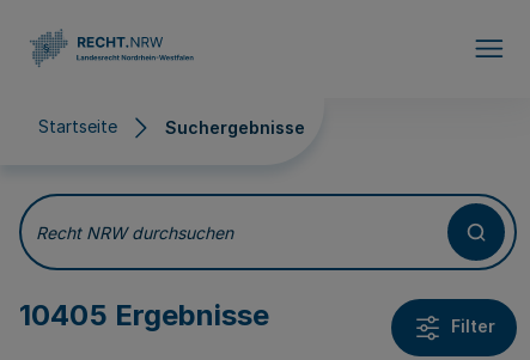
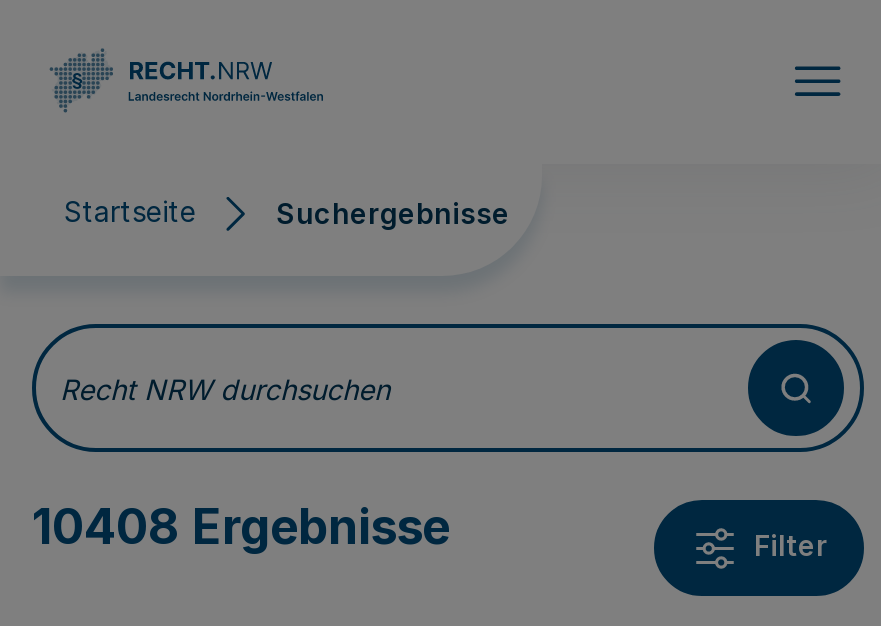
- 10405 Ergebnisse
+ 10408 Ergebnisse
